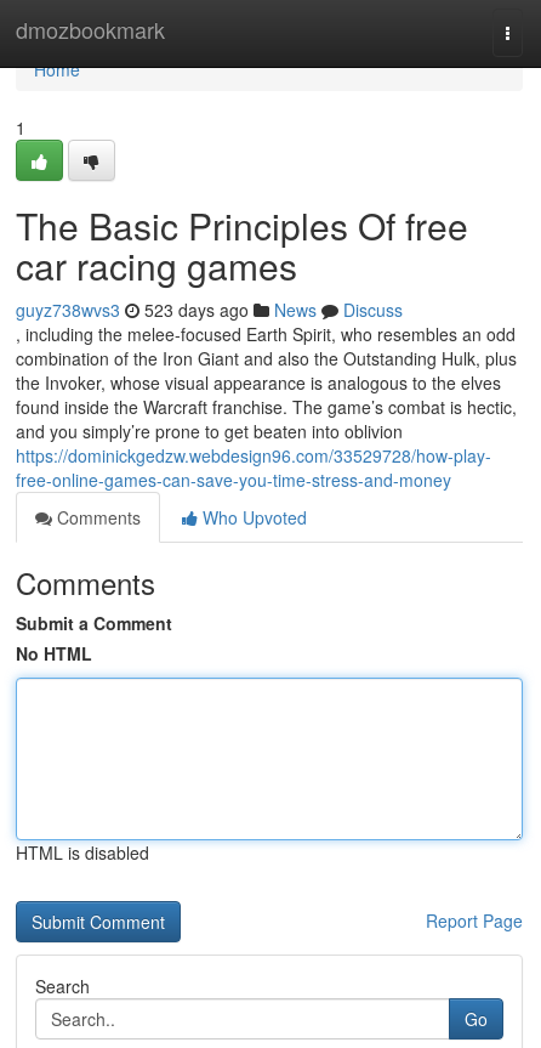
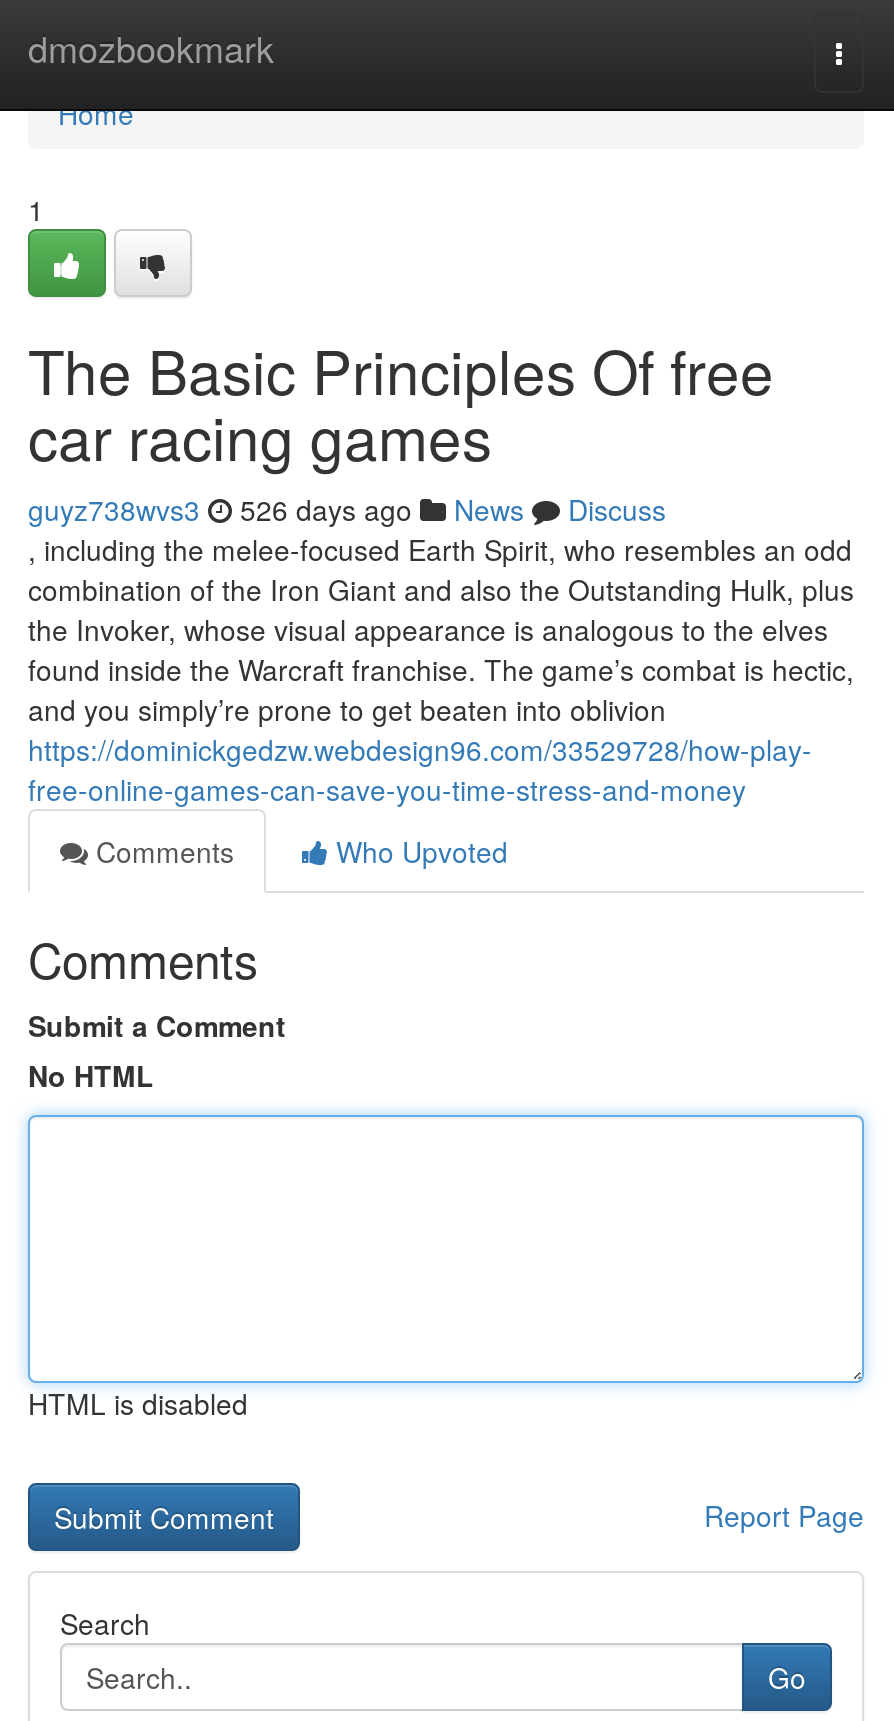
- guyz738wvs3 523 days ago News Discuss
+ guyz738wvs3 526 days ago News Discuss
